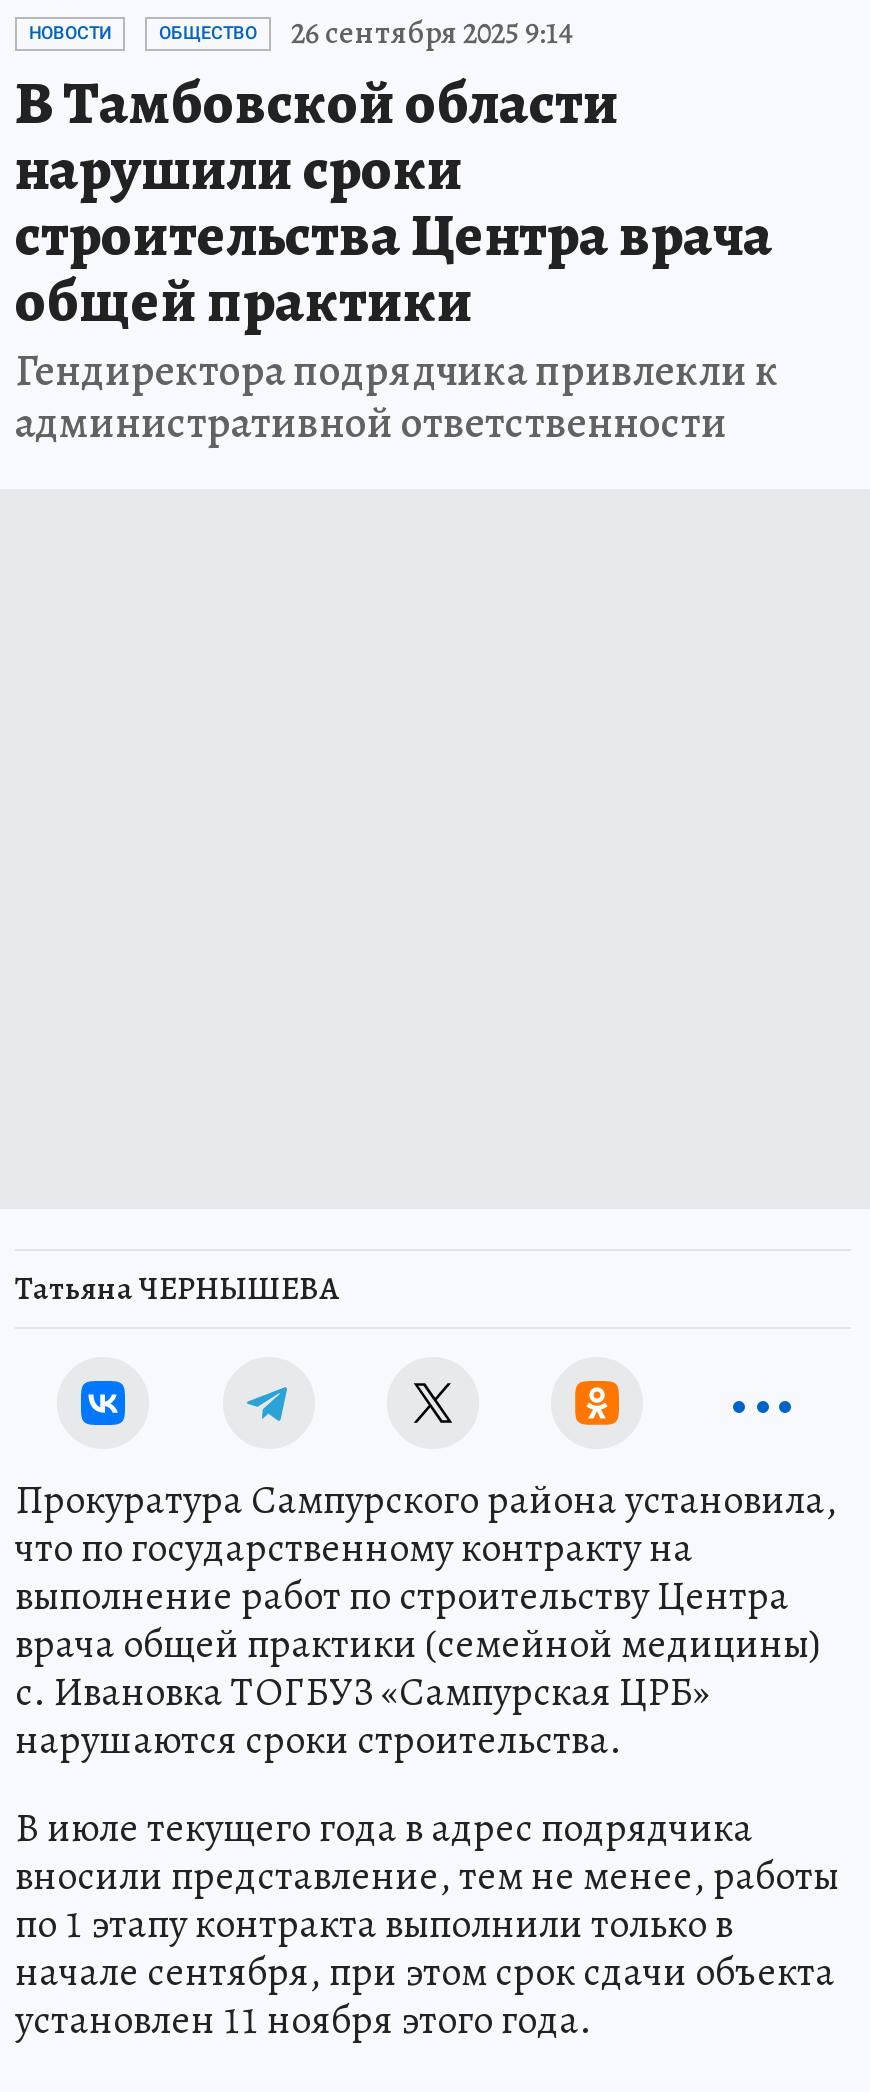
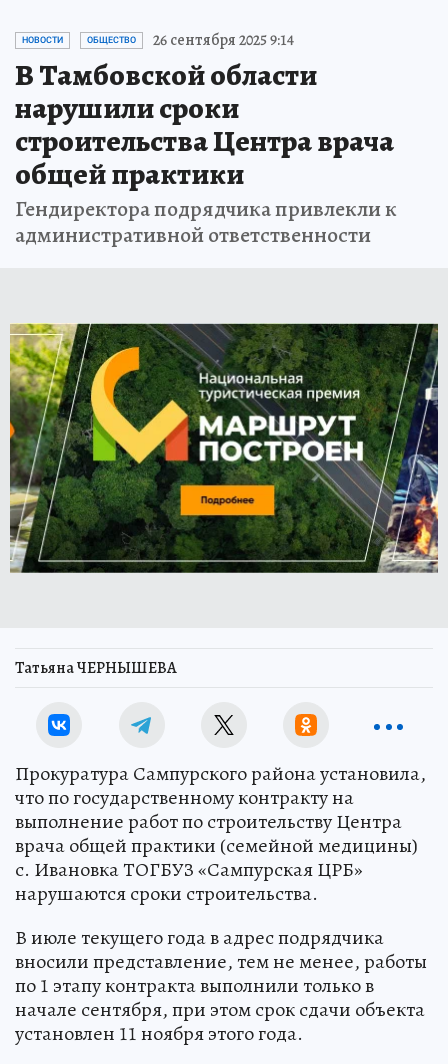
+ [image]
